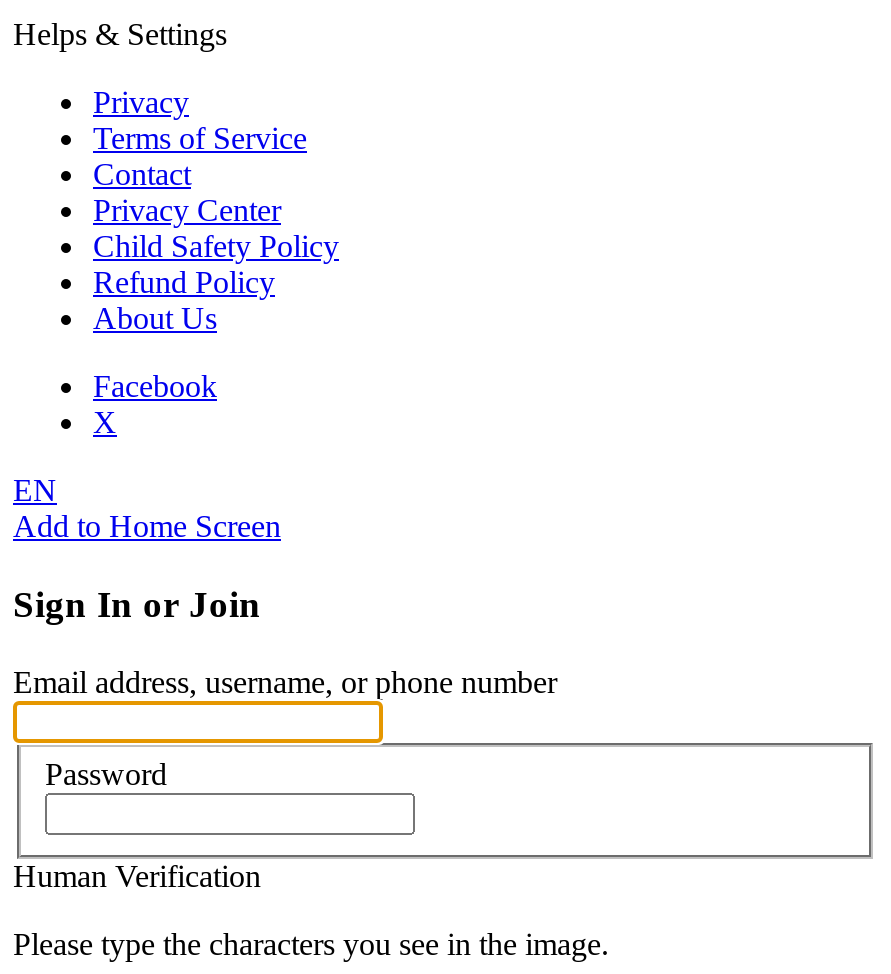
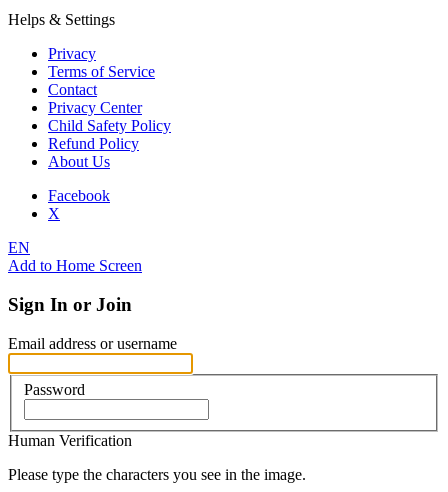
- Email address, username, or phone number
+ Email address or username
